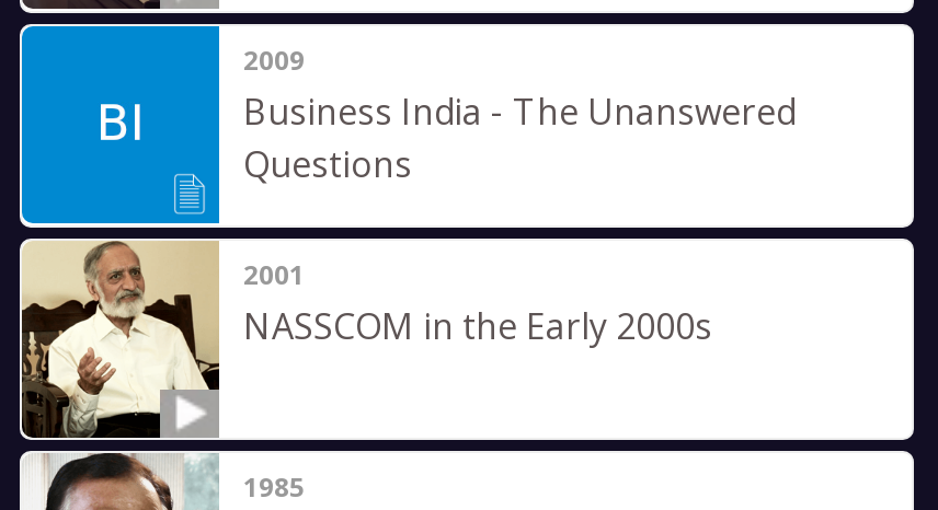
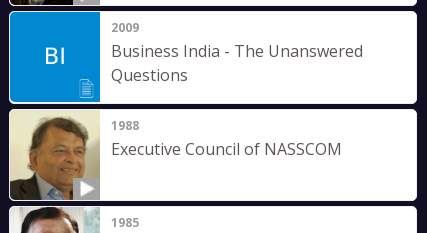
- [image]
- 2001
- NASSCOM in the Early 2000s
+ [image]
+ 1988
+ Executive Council of NASSCOM
